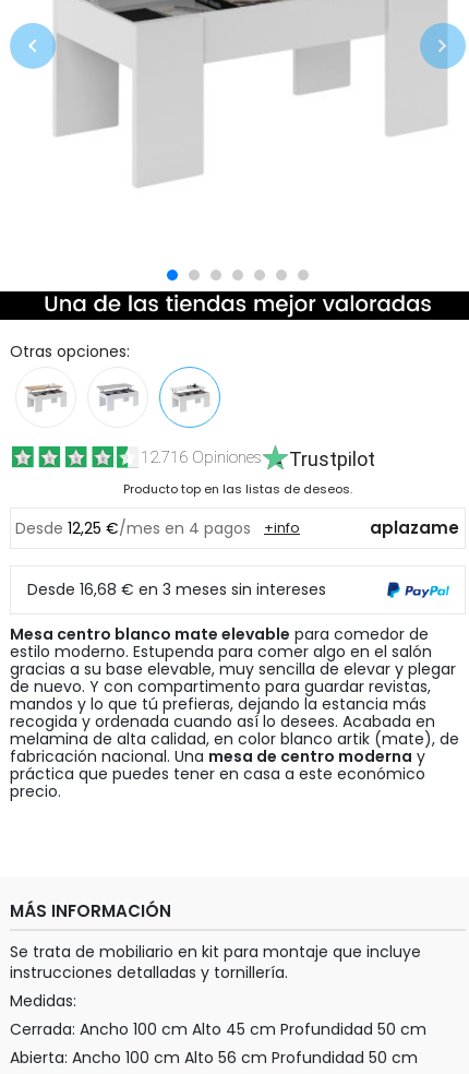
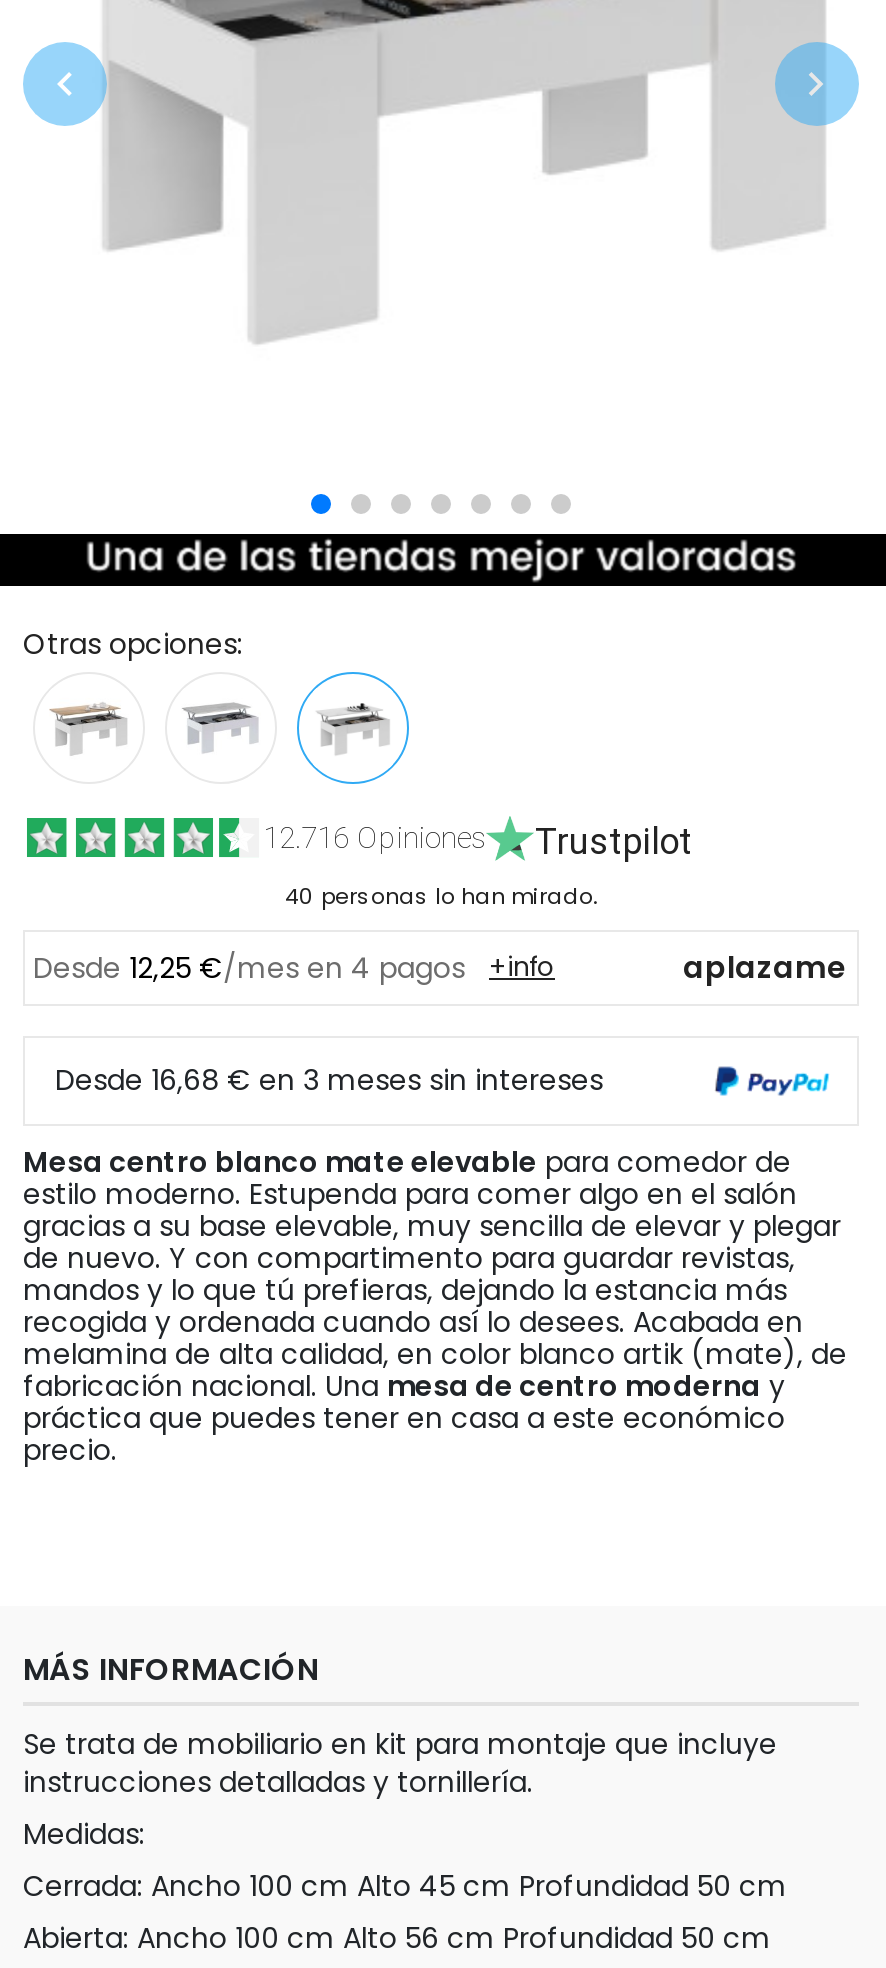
- Producto top en las listas de deseos.
+ 40 personas lo han mirado.
